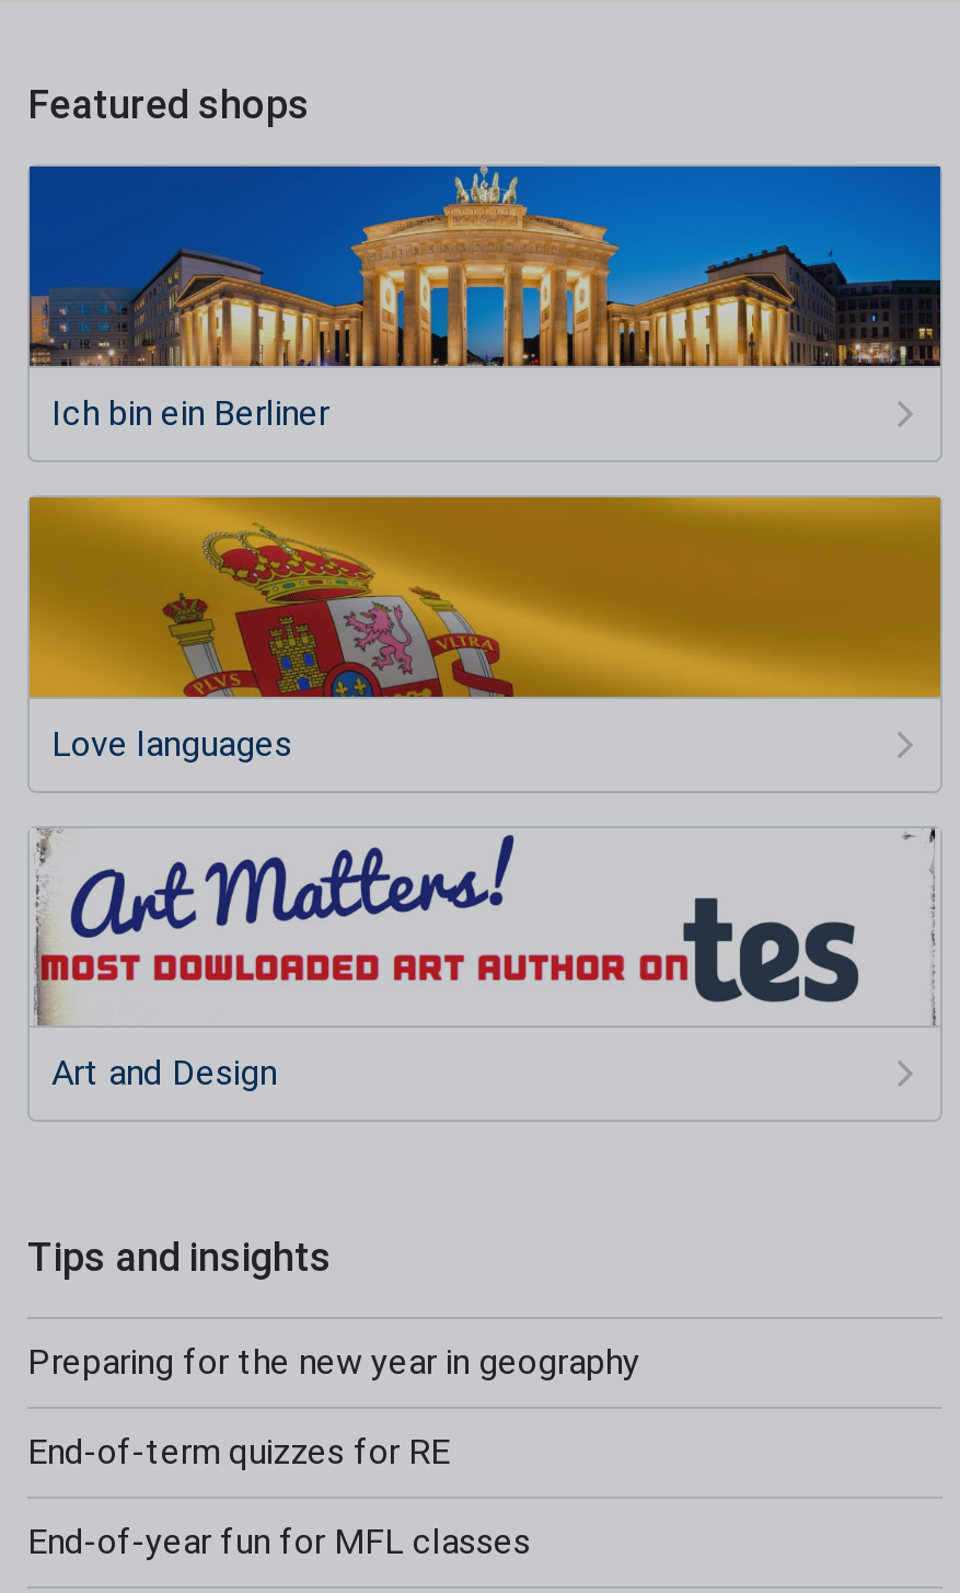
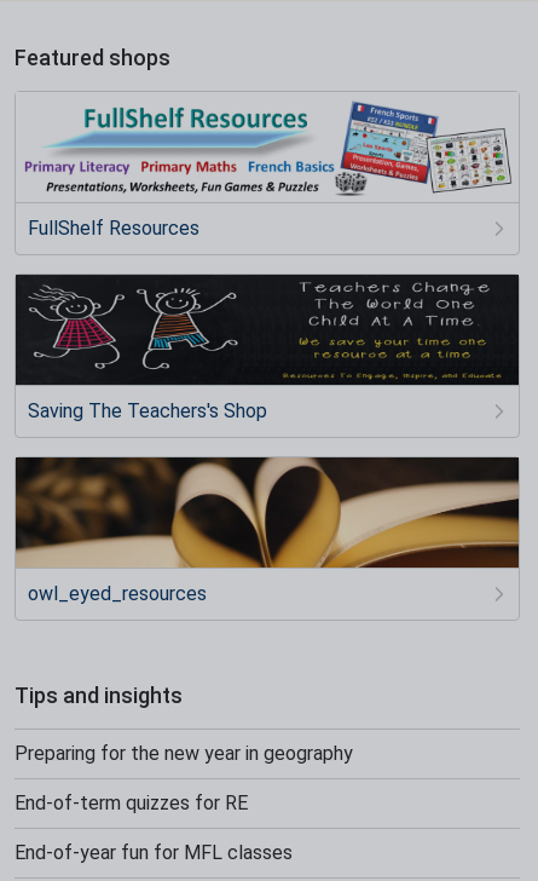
- [image]
- Ich bin ein Berliner
+ [image]
+ FullShelf Resources

- [image]
- Love languages
+ [image]
+ Saving The Teachers's Shop

- [image]
- Art and Design
+ [image]
+ owl_eyed_resources
